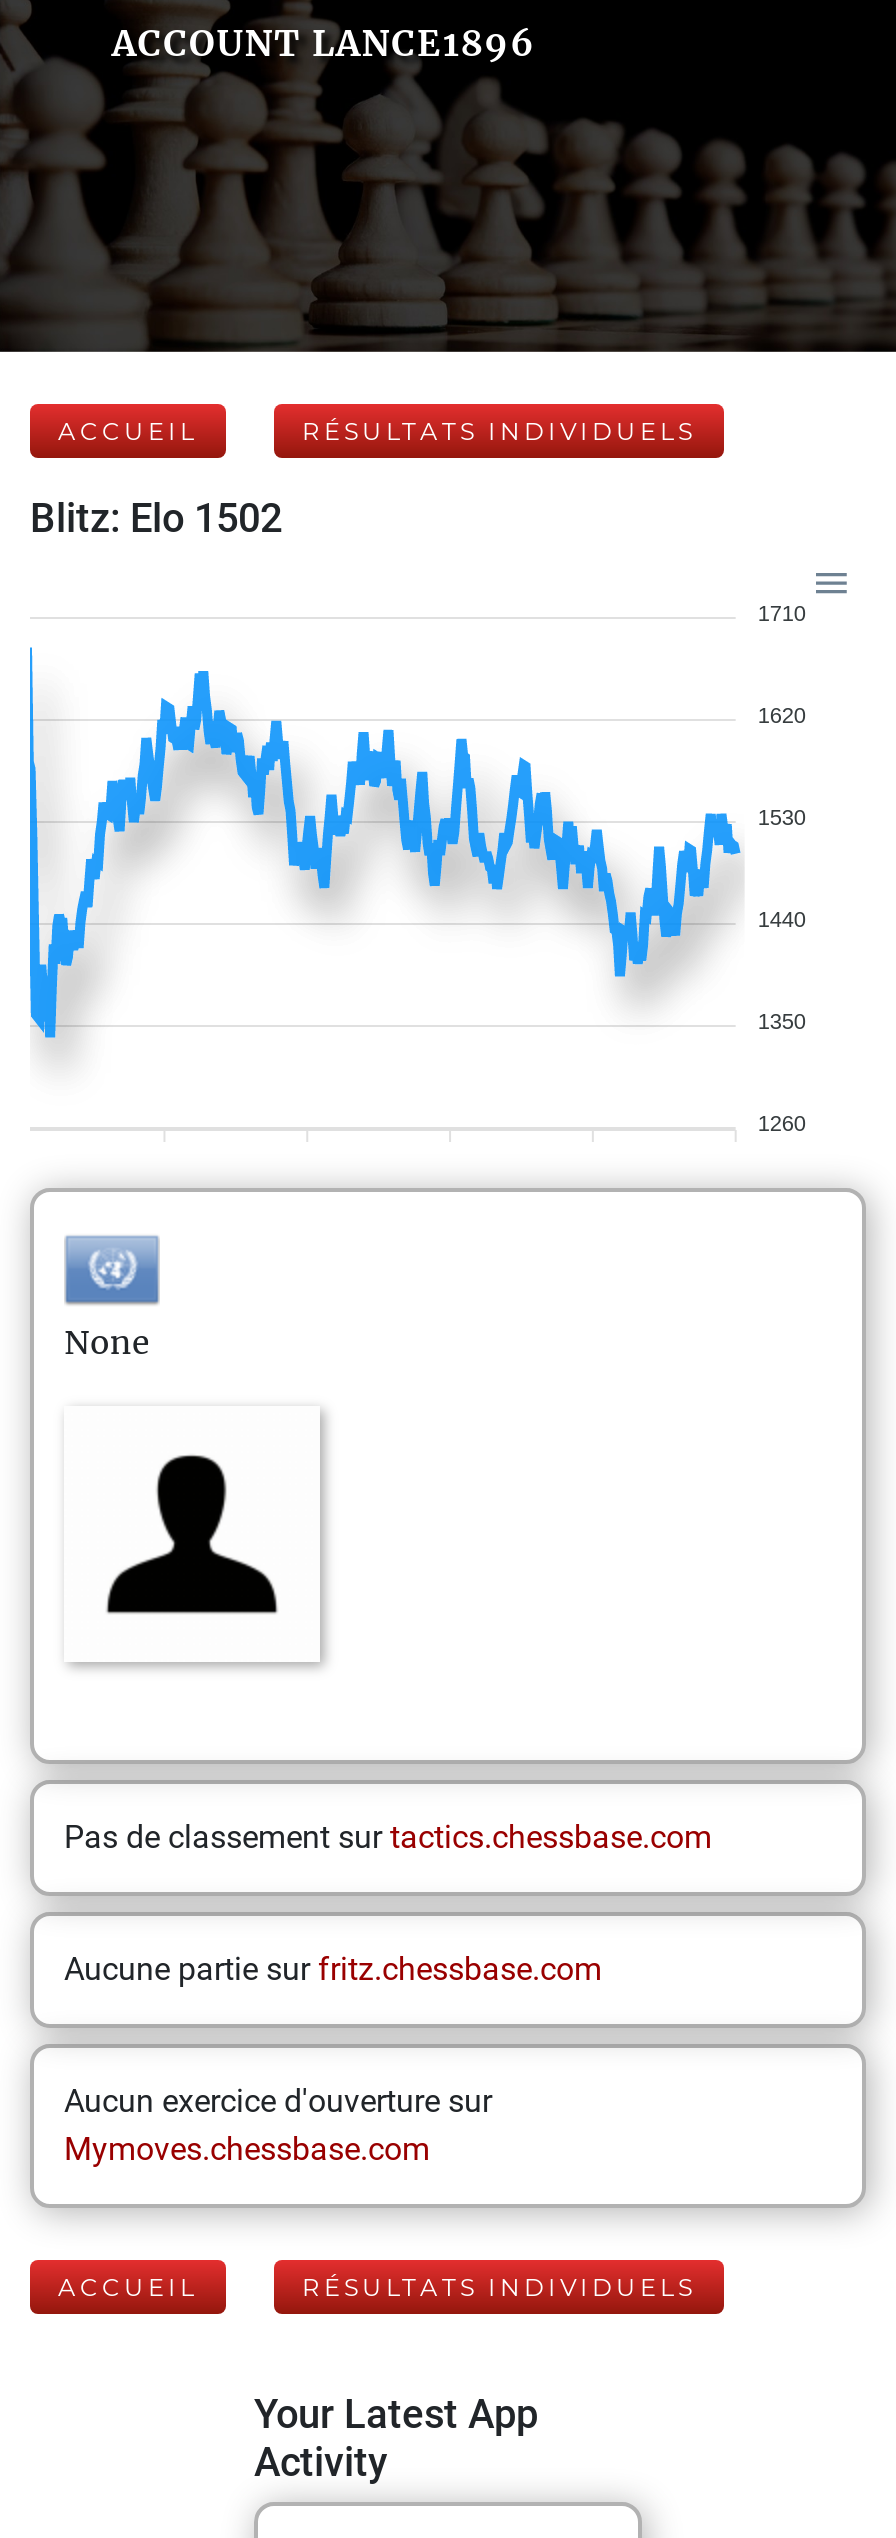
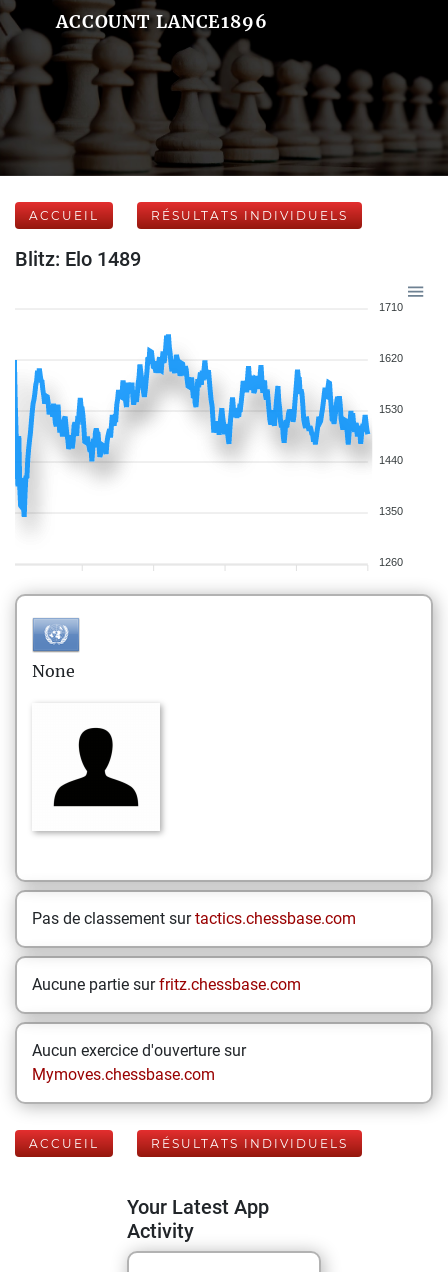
- Blitz: Elo 1502
+ Blitz: Elo 1489

- [image]
+ [image]
